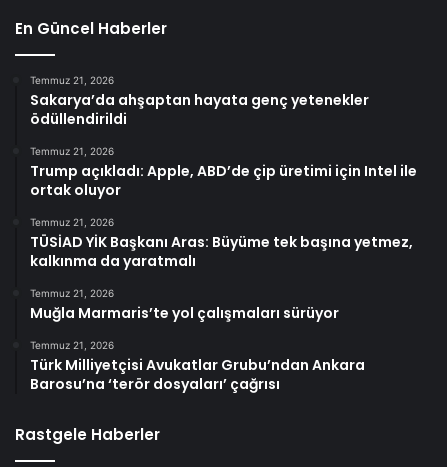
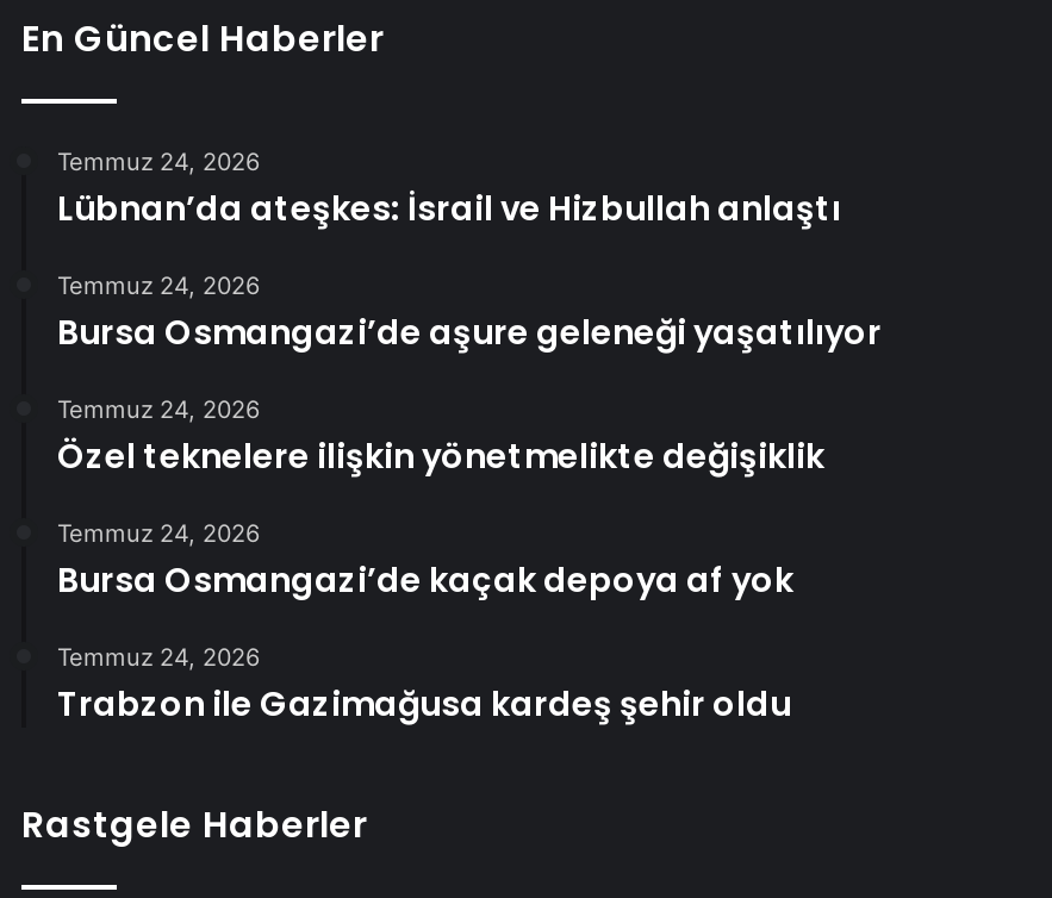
- Temmuz 21, 2026
- Sakarya’da ahşaptan hayata genç yetenekler
- ödüllendirildi
+ Temmuz 24, 2026
+ Lübnan’da ateşkes: İsrail ve Hizbullah anlaştı

- Temmuz 21, 2026
- Trump açıkladı: Apple, ABD’de çip üretimi için Intel ile
- ortak oluyor
+ Temmuz 24, 2026
+ Bursa Osmangazi’de aşure geleneği yaşatılıyor

- Temmuz 21, 2026
- TÜSİAD YİK Başkanı Aras: Büyüme tek başına yetmez,
- kalkınma da yaratmalı
+ Temmuz 24, 2026
+ Özel teknelere ilişkin yönetmelikte değişiklik

- Temmuz 21, 2026
- Muğla Marmaris’te yol çalışmaları sürüyor
+ Temmuz 24, 2026
+ Bursa Osmangazi’de kaçak depoya af yok

- Temmuz 21, 2026
- Türk Milliyetçisi Avukatlar Grubu’ndan Ankara
- Barosu’na ‘terör dosyaları’ çağrısı
+ Temmuz 24, 2026
+ Trabzon ile Gazimağusa kardeş şehir oldu
